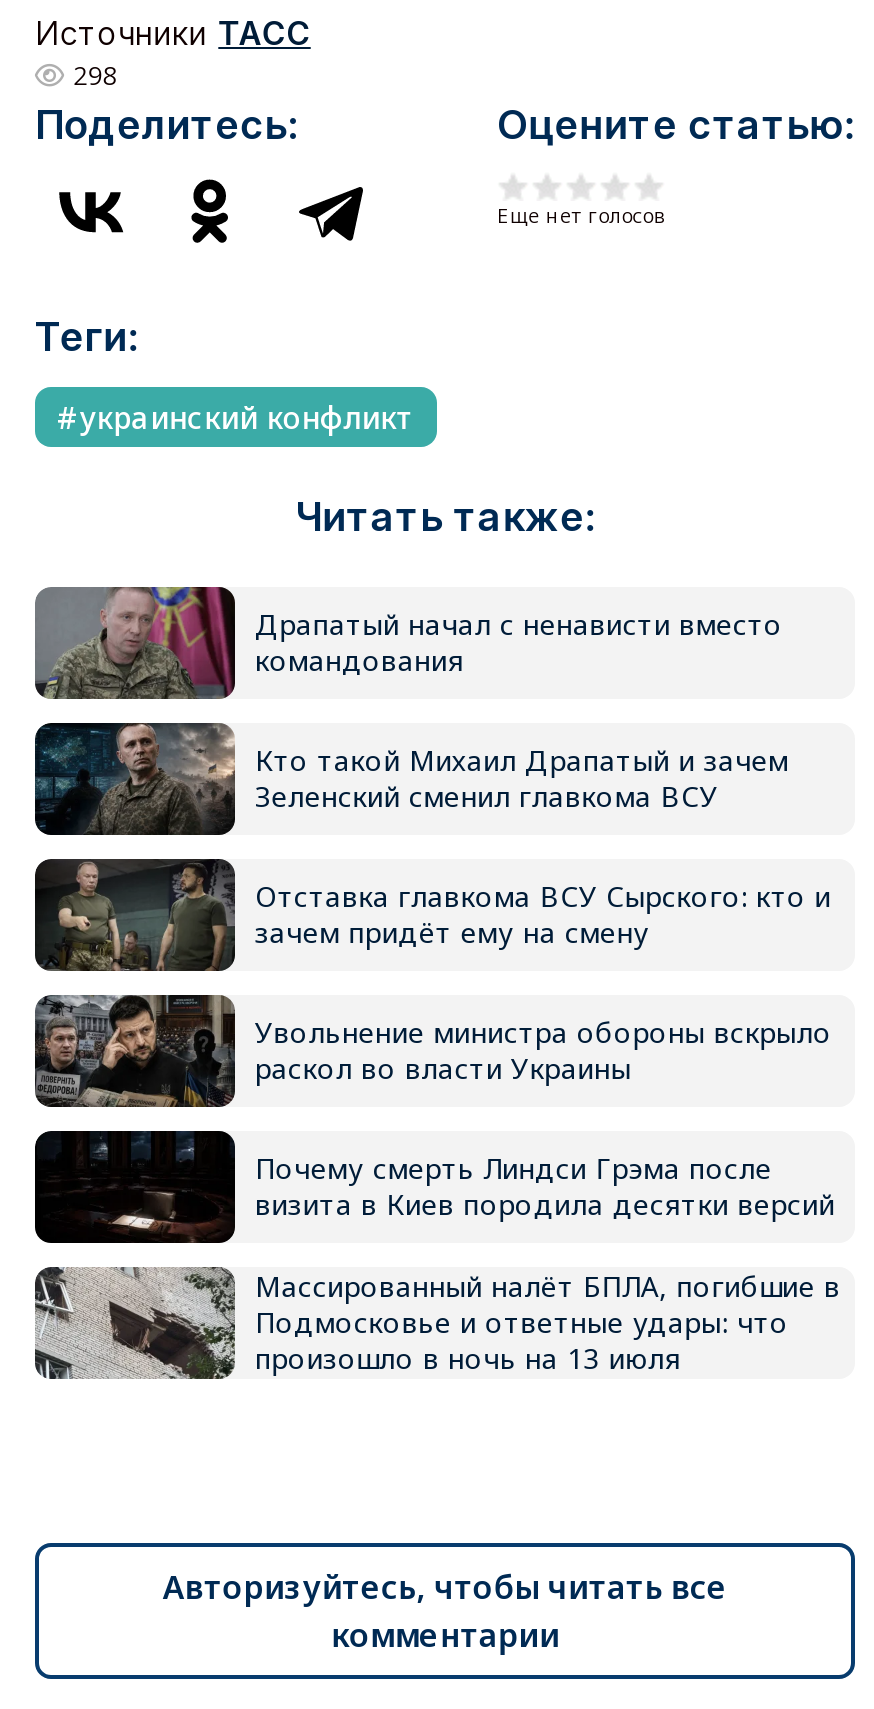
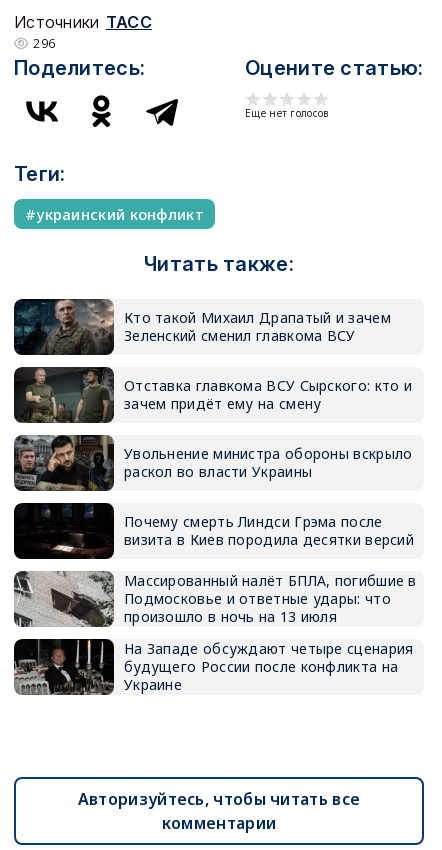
- 298
+ 296

- [image]
- Драпатый начал с ненависти вместо
- командования

moved up: [image] | Кто такой Михаил Драпатый и зачем | Зеленский сменил главкома ВСУ | ... | Подмосковье и ответные удары: что | произошло в ночь на 13 июля

+ [image]
+ На Западе обсуждают четыре сценария
+ будущего России после конфликта на
+ Украине
